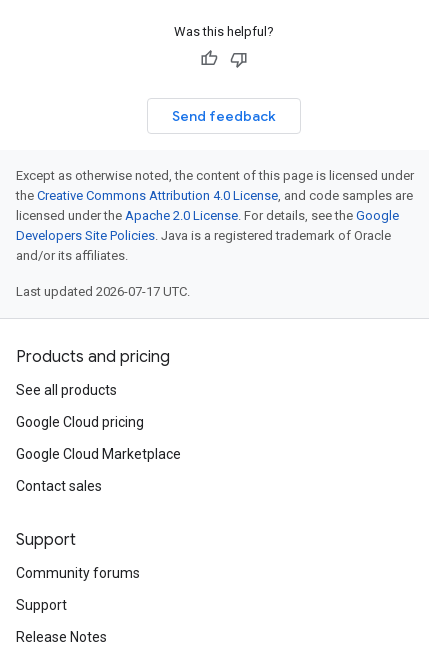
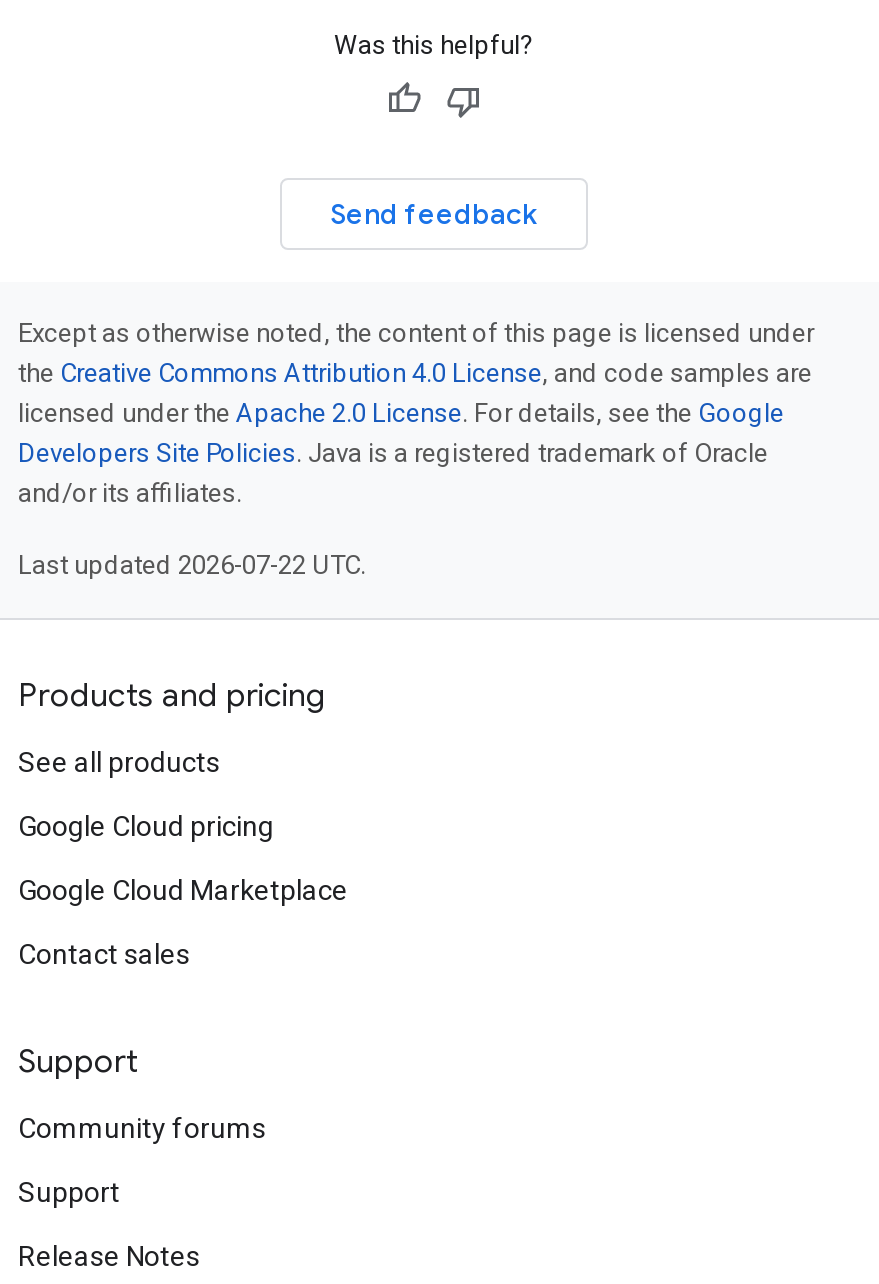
- Last updated 2026-07-17 UTC.
+ Last updated 2026-07-22 UTC.
